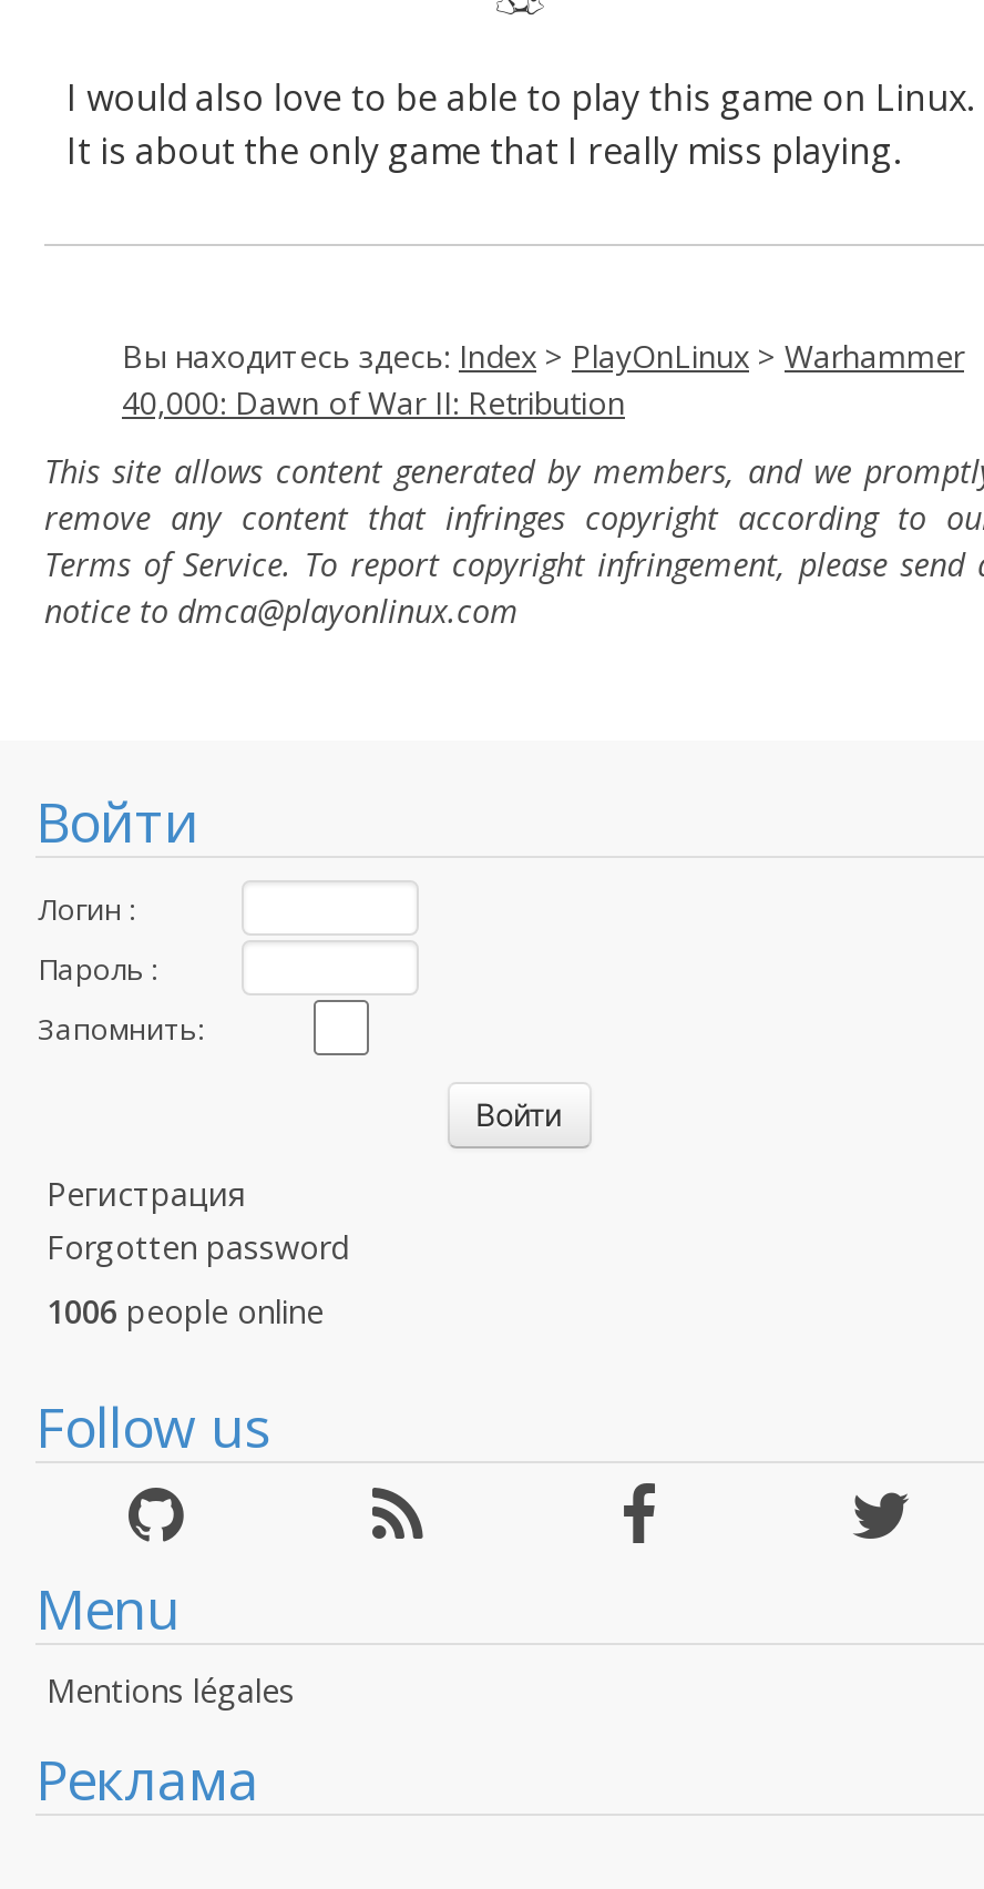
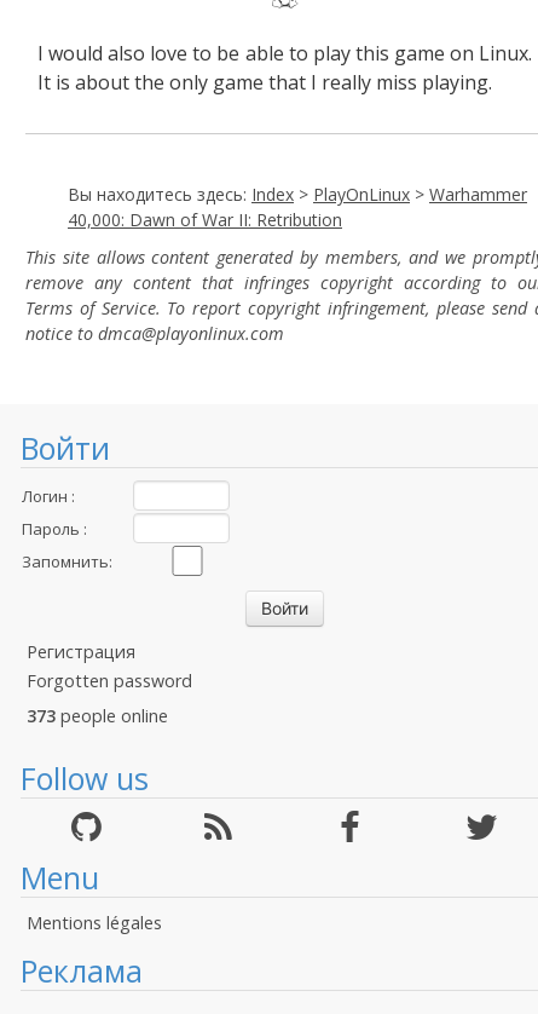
- 1006 people online
+ 373 people online
